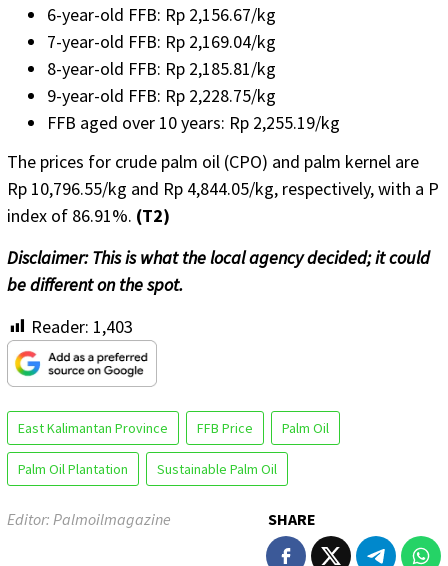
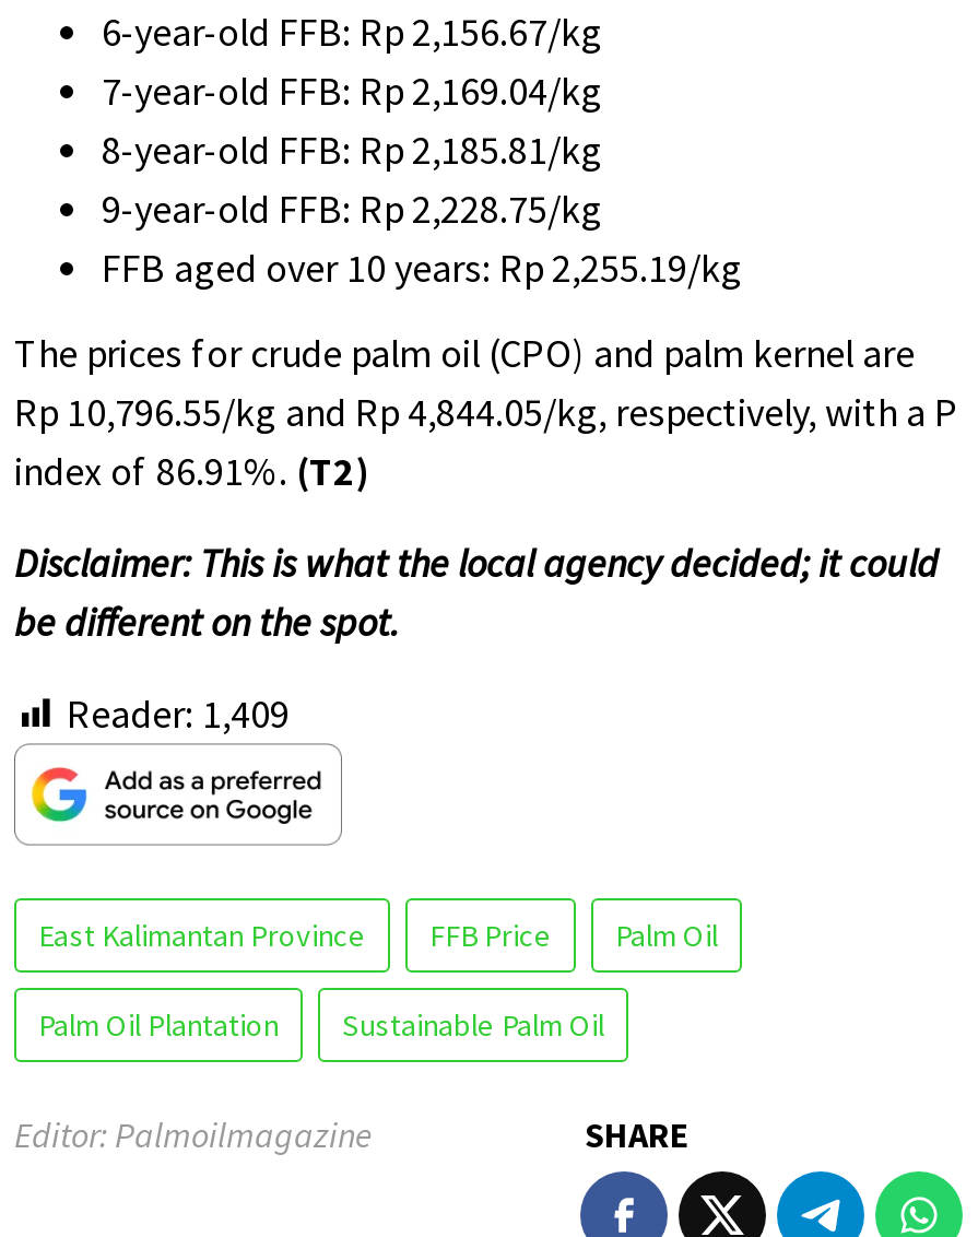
- Reader: 1,403
+ Reader: 1,409
